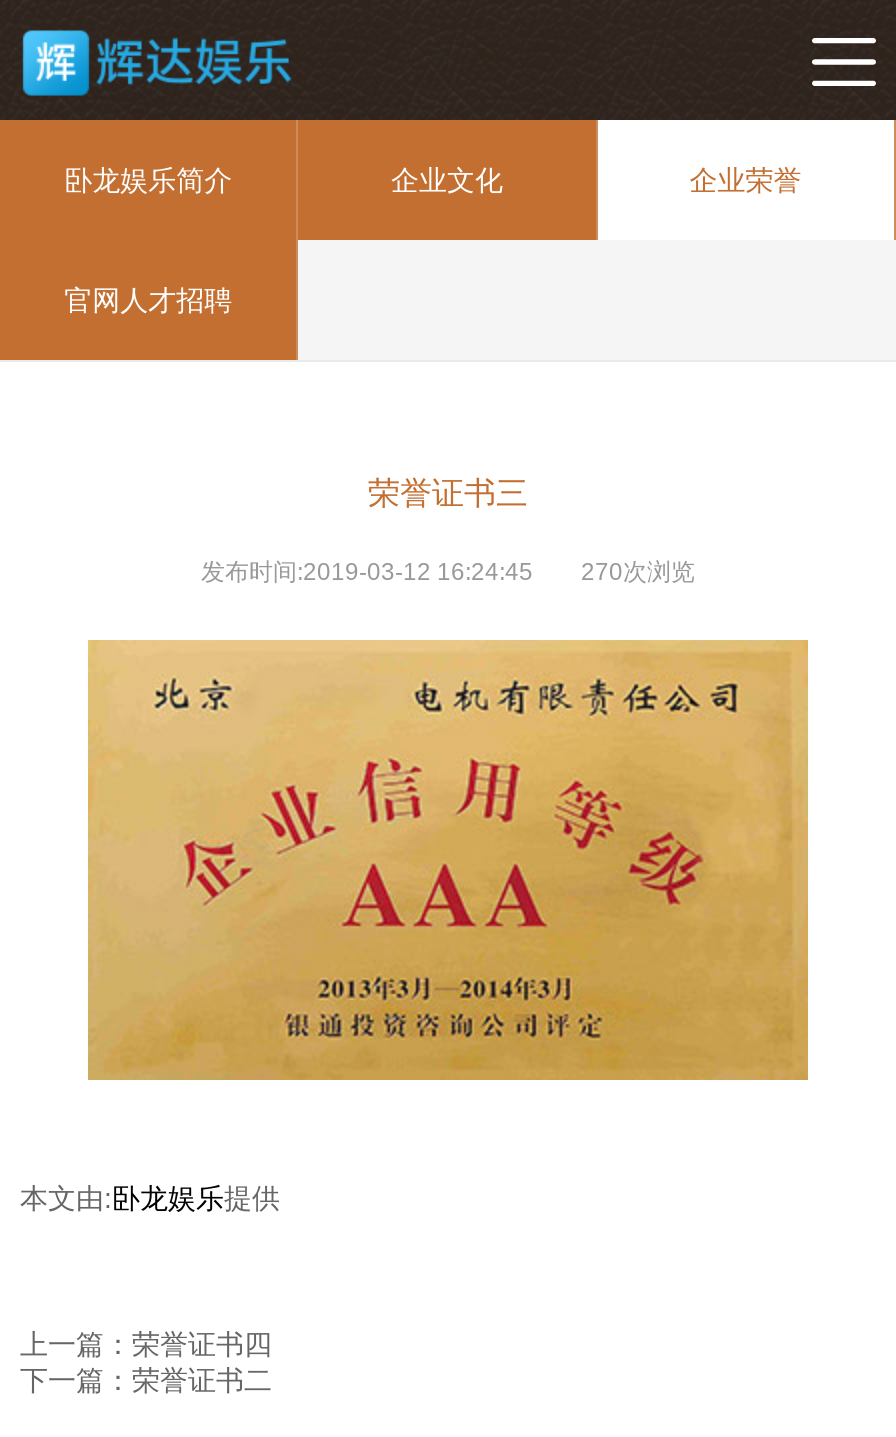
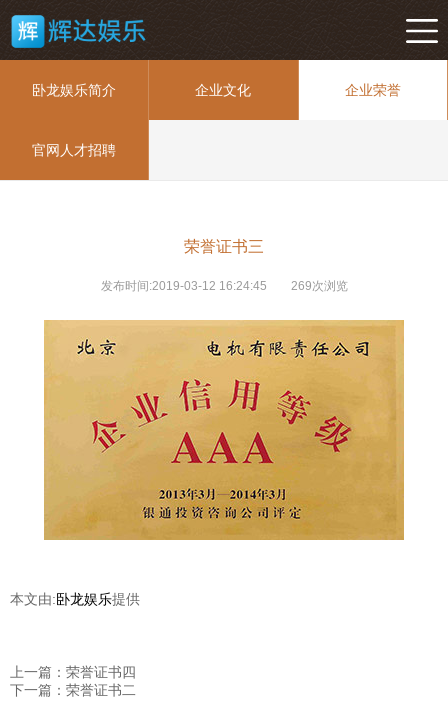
- 发布时间:2019-03-12 16:24:45 270次浏览
+ 发布时间:2019-03-12 16:24:45 269次浏览
